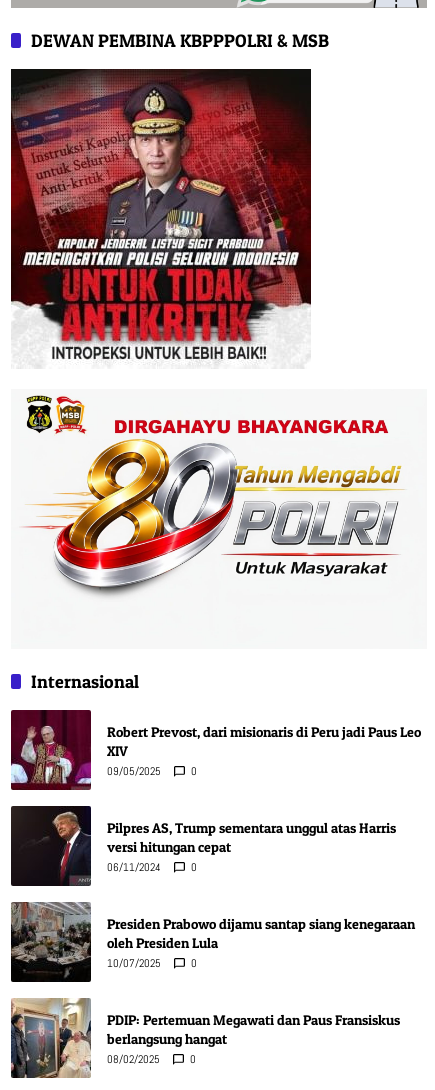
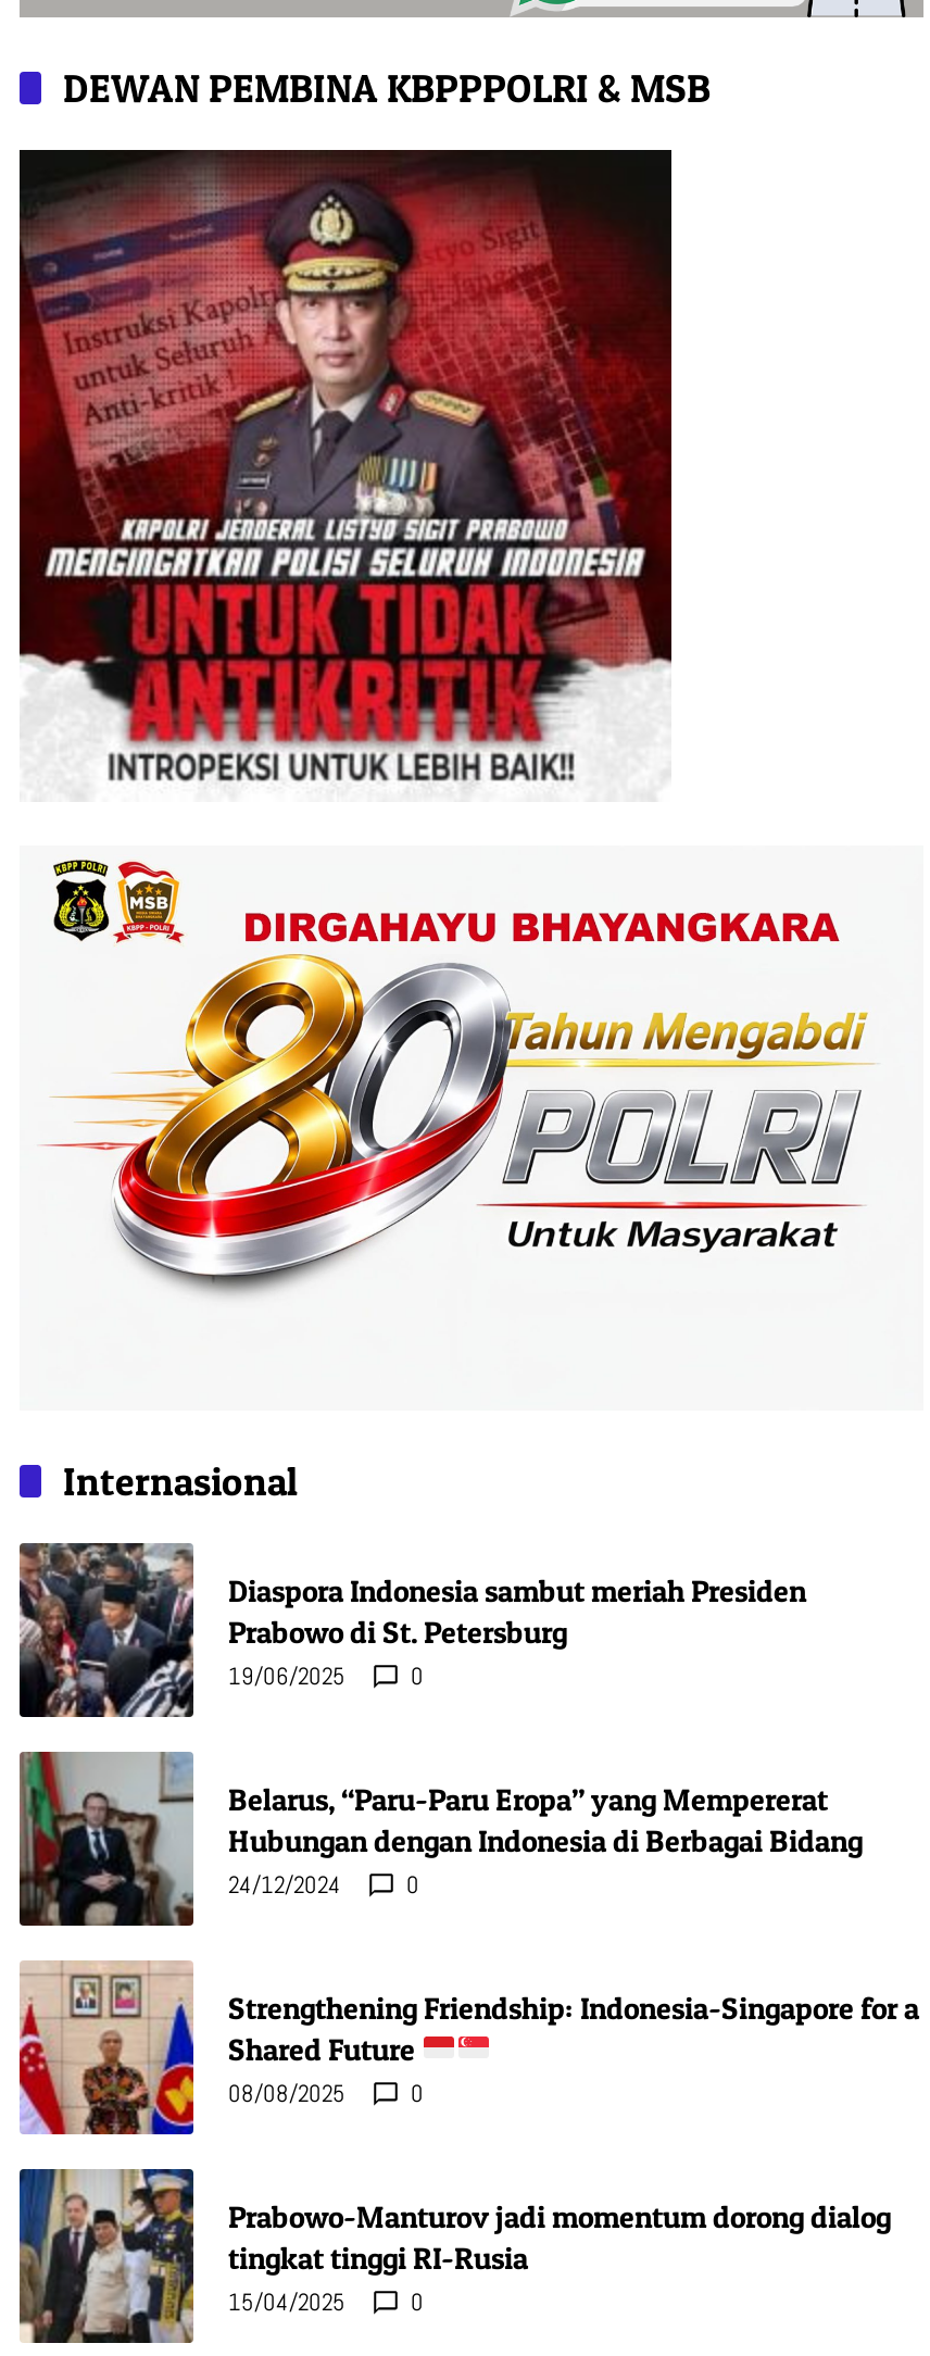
- [image]
- Robert Prevost, dari misionaris di Peru jadi Paus Leo
- XIV
- 09/05/2025
+ [image]
+ Diaspora Indonesia sambut meriah Presiden
+ Prabowo di St. Petersburg
+ 19/06/2025

- [image]
- Pilpres AS, Trump sementara unggul atas Harris
- versi hitungan cepat
- 06/11/2024
+ [image]
+ Belarus, “Paru-Paru Eropa” yang Mempererat
+ Hubungan dengan Indonesia di Berbagai Bidang
+ 24/12/2024

- [image]
- Presiden Prabowo dijamu santap siang kenegaraan
- oleh Presiden Lula
- 10/07/2025
+ [image]
+ Strengthening Friendship: Indonesia-Singapore for a
+ Shared Future
+ 08/08/2025

- [image]
- PDIP: Pertemuan Megawati dan Paus Fransiskus
- berlangsung hangat
- 08/02/2025
+ [image]
+ Prabowo-Manturov jadi momentum dorong dialog
+ tingkat tinggi RI-Rusia
+ 15/04/2025
